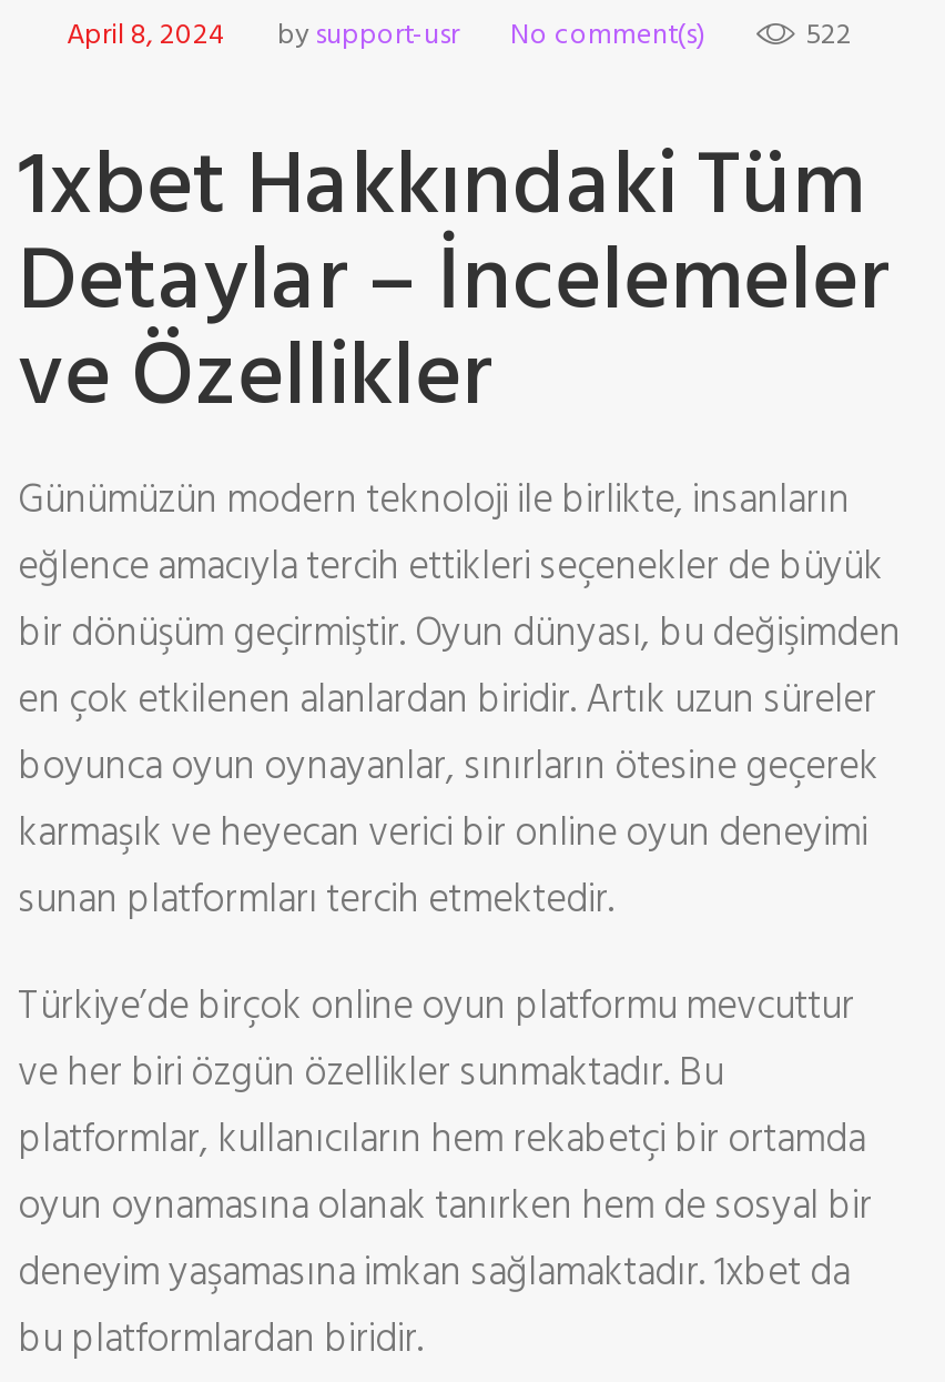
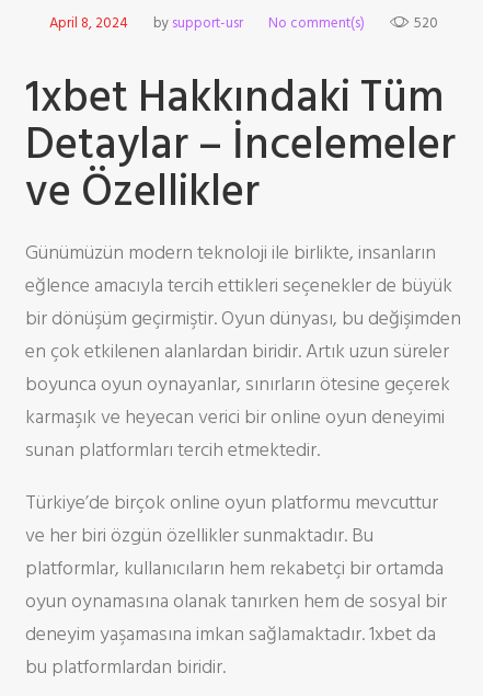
- 522
+ 520
